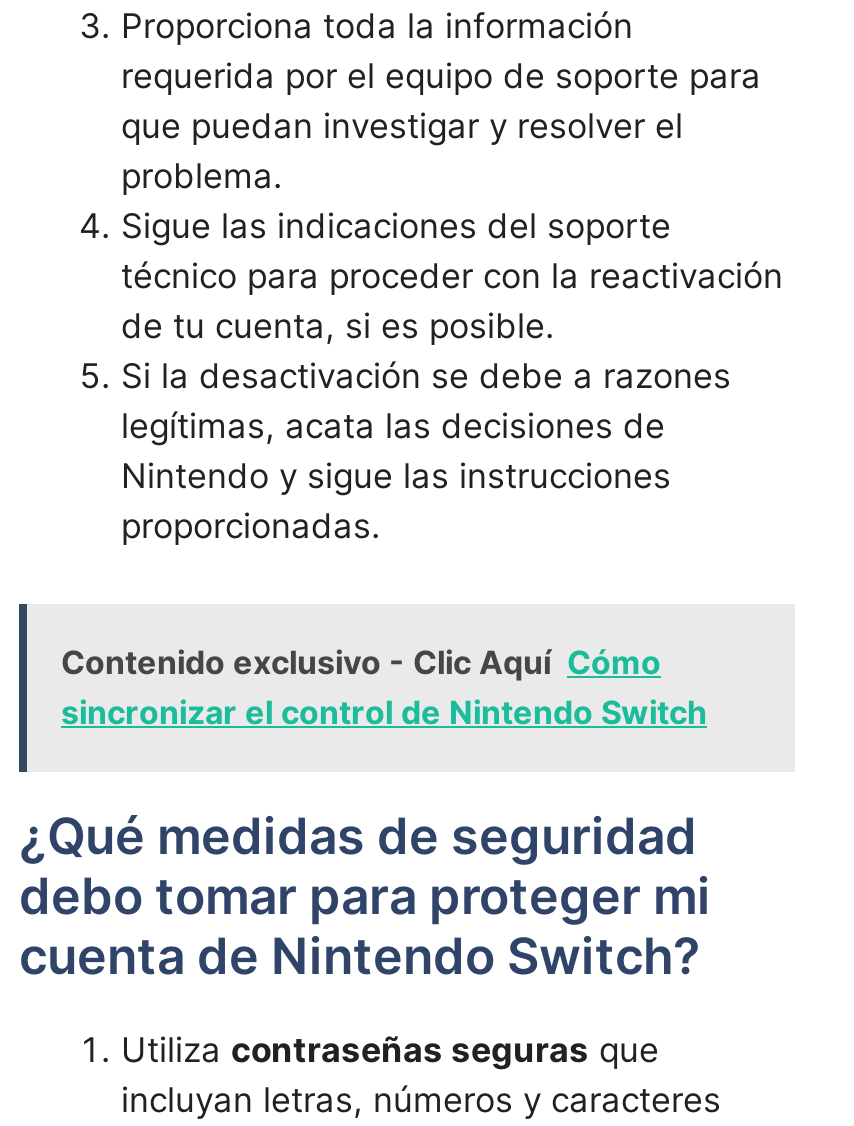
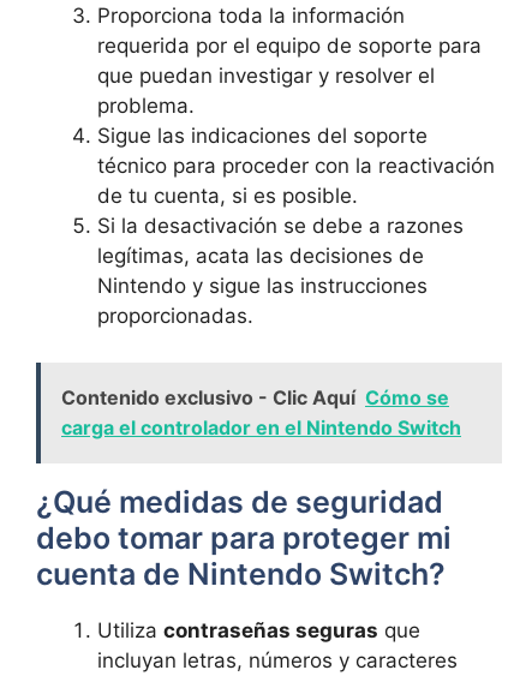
- Contenido exclusivo - Clic Aquí Cómo
- sincronizar el control de Nintendo Switch
+ Contenido exclusivo - Clic Aquí Cómo se
+ carga el controlador en el Nintendo Switch
